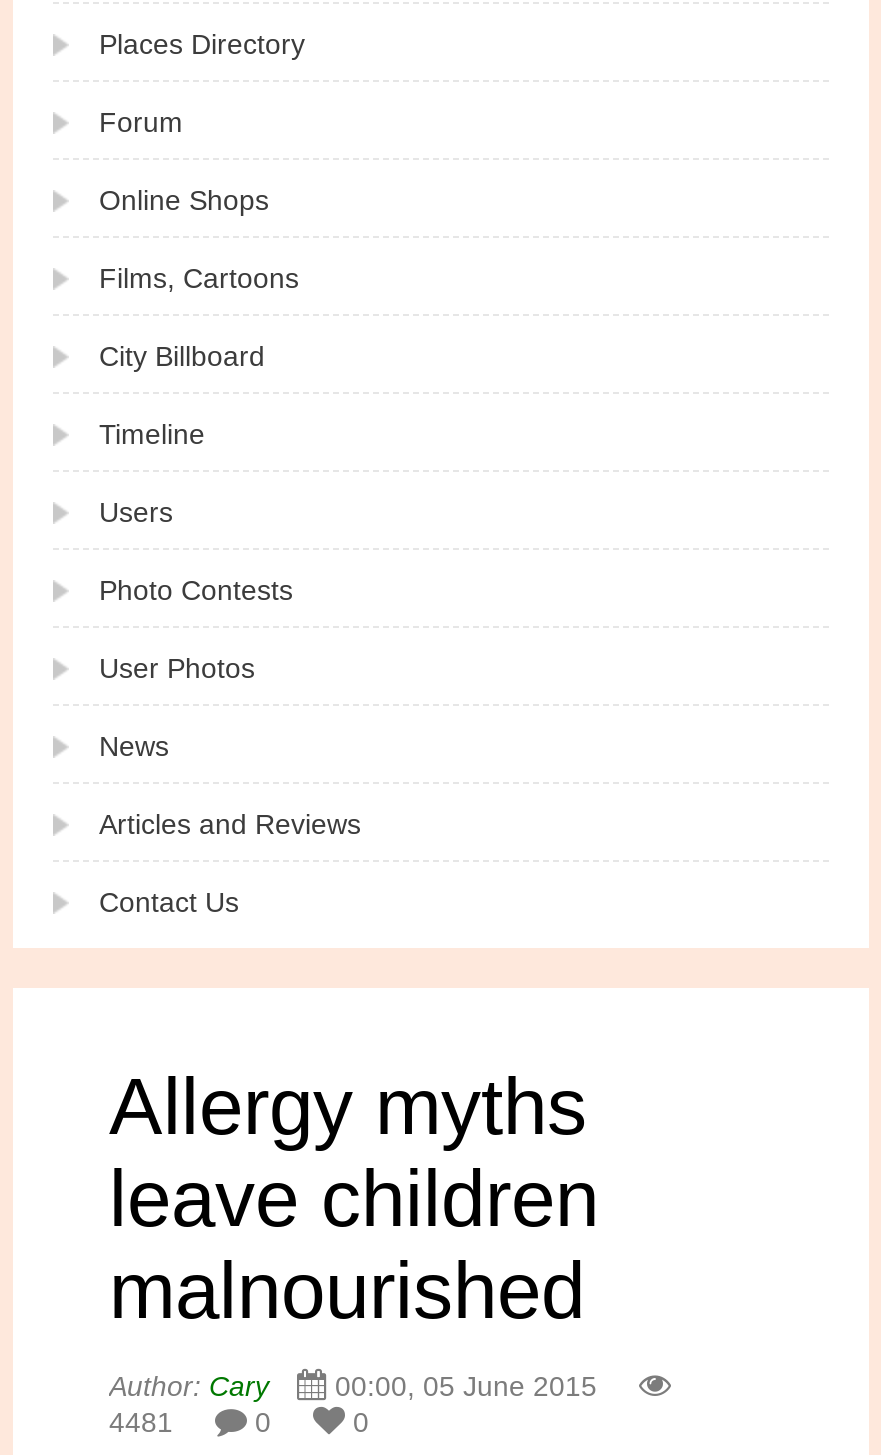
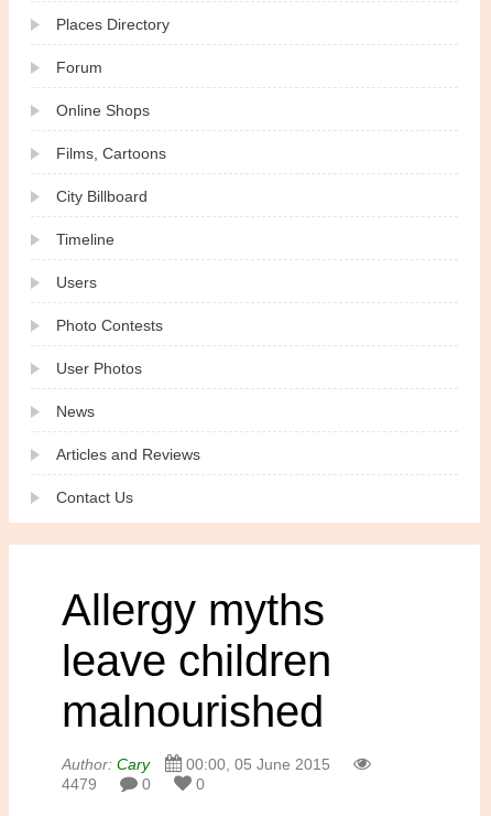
- 4481
+ 4479
